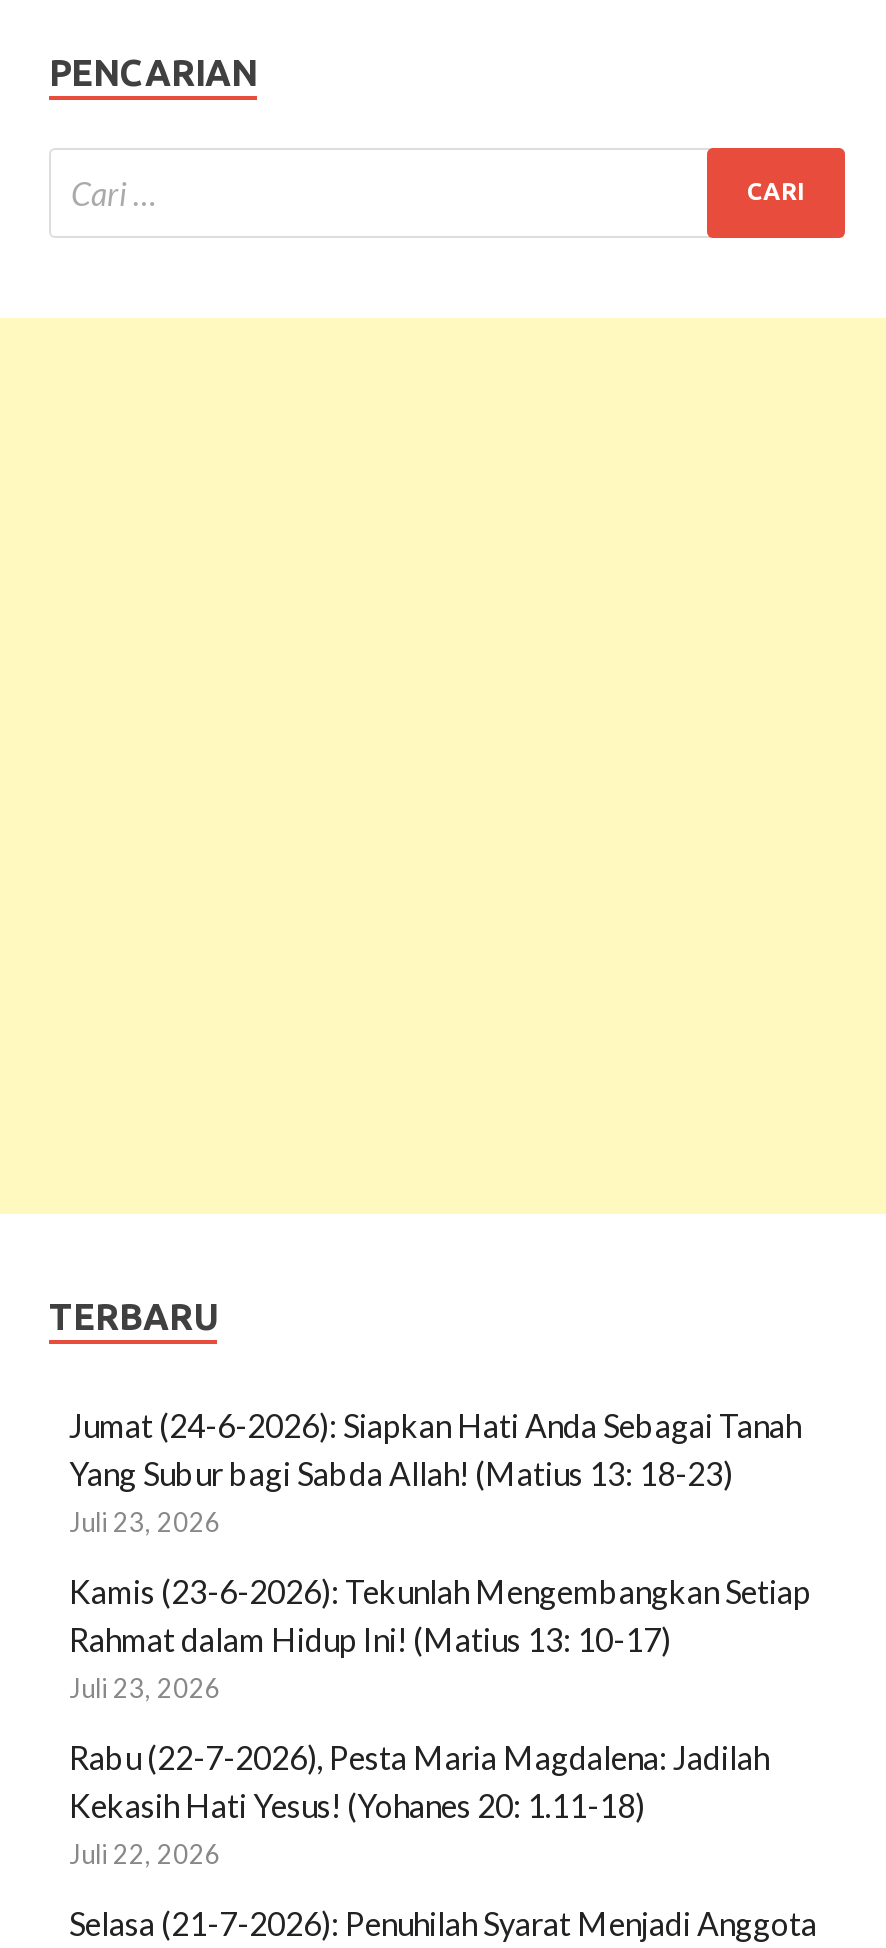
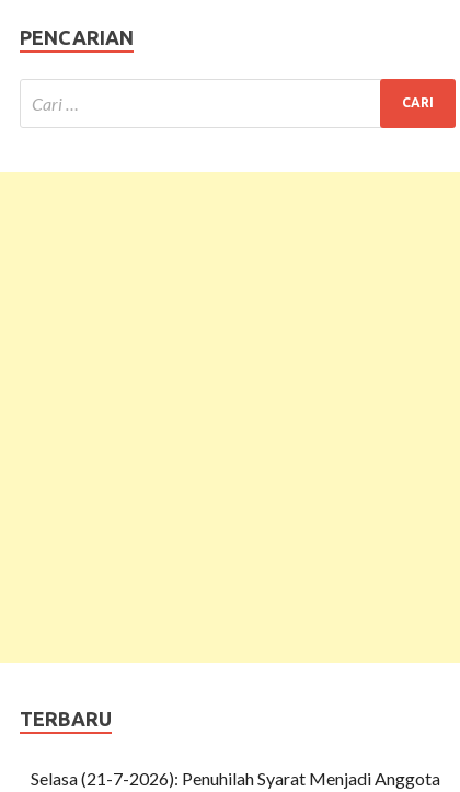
- Jumat (24-6-2026): Siapkan Hati Anda Sebagai Tanah
- Yang Subur bagi Sabda Allah! (Matius 13: 18-23)
- Juli 23, 2026
- Kamis (23-6-2026): Tekunlah Mengembangkan Setiap
- Rahmat dalam Hidup Ini! (Matius 13: 10-17)
- Juli 23, 2026
- Rabu (22-7-2026), Pesta Maria Magdalena: Jadilah
- Kekasih Hati Yesus! (Yohanes 20: 1.11-18)
- Juli 22, 2026
